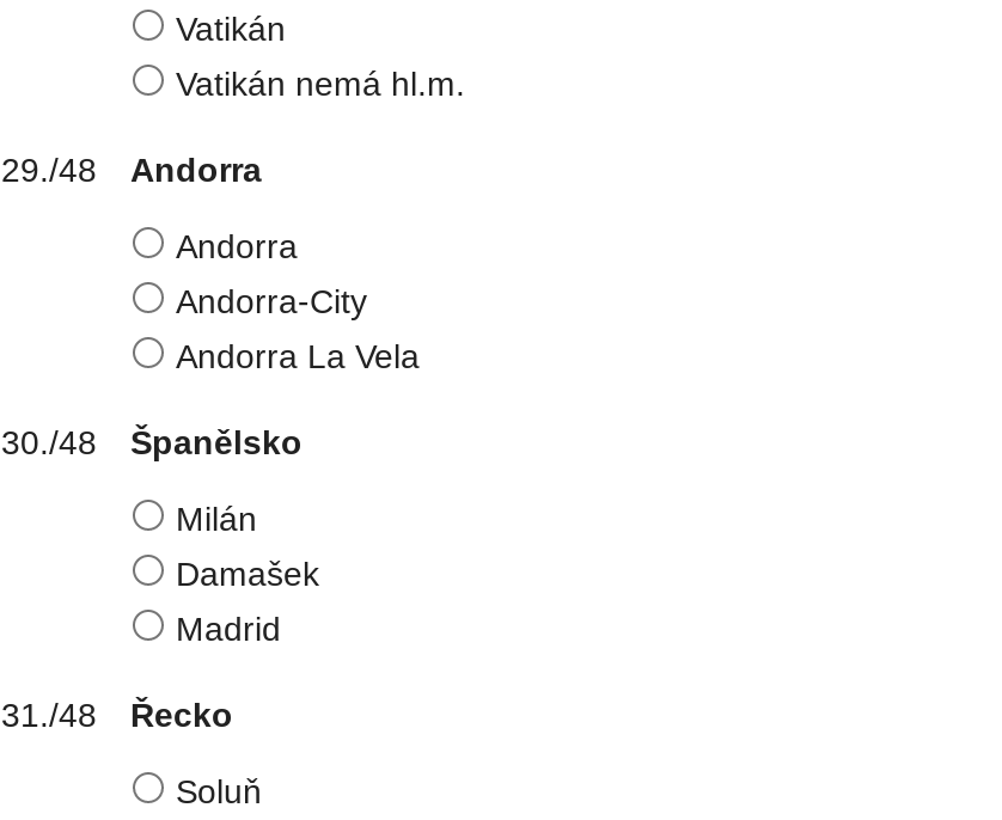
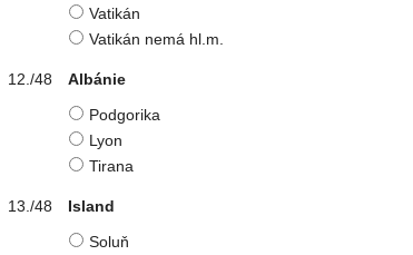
- Andorra
- Andorra
- Andorra-City
- Andorra La Vela
- Španělsko
- Milán
- Damašek
- Madrid
- Řecko
+ Albánie
+ Podgorika
+ Lyon
+ Tirana
+ Island
